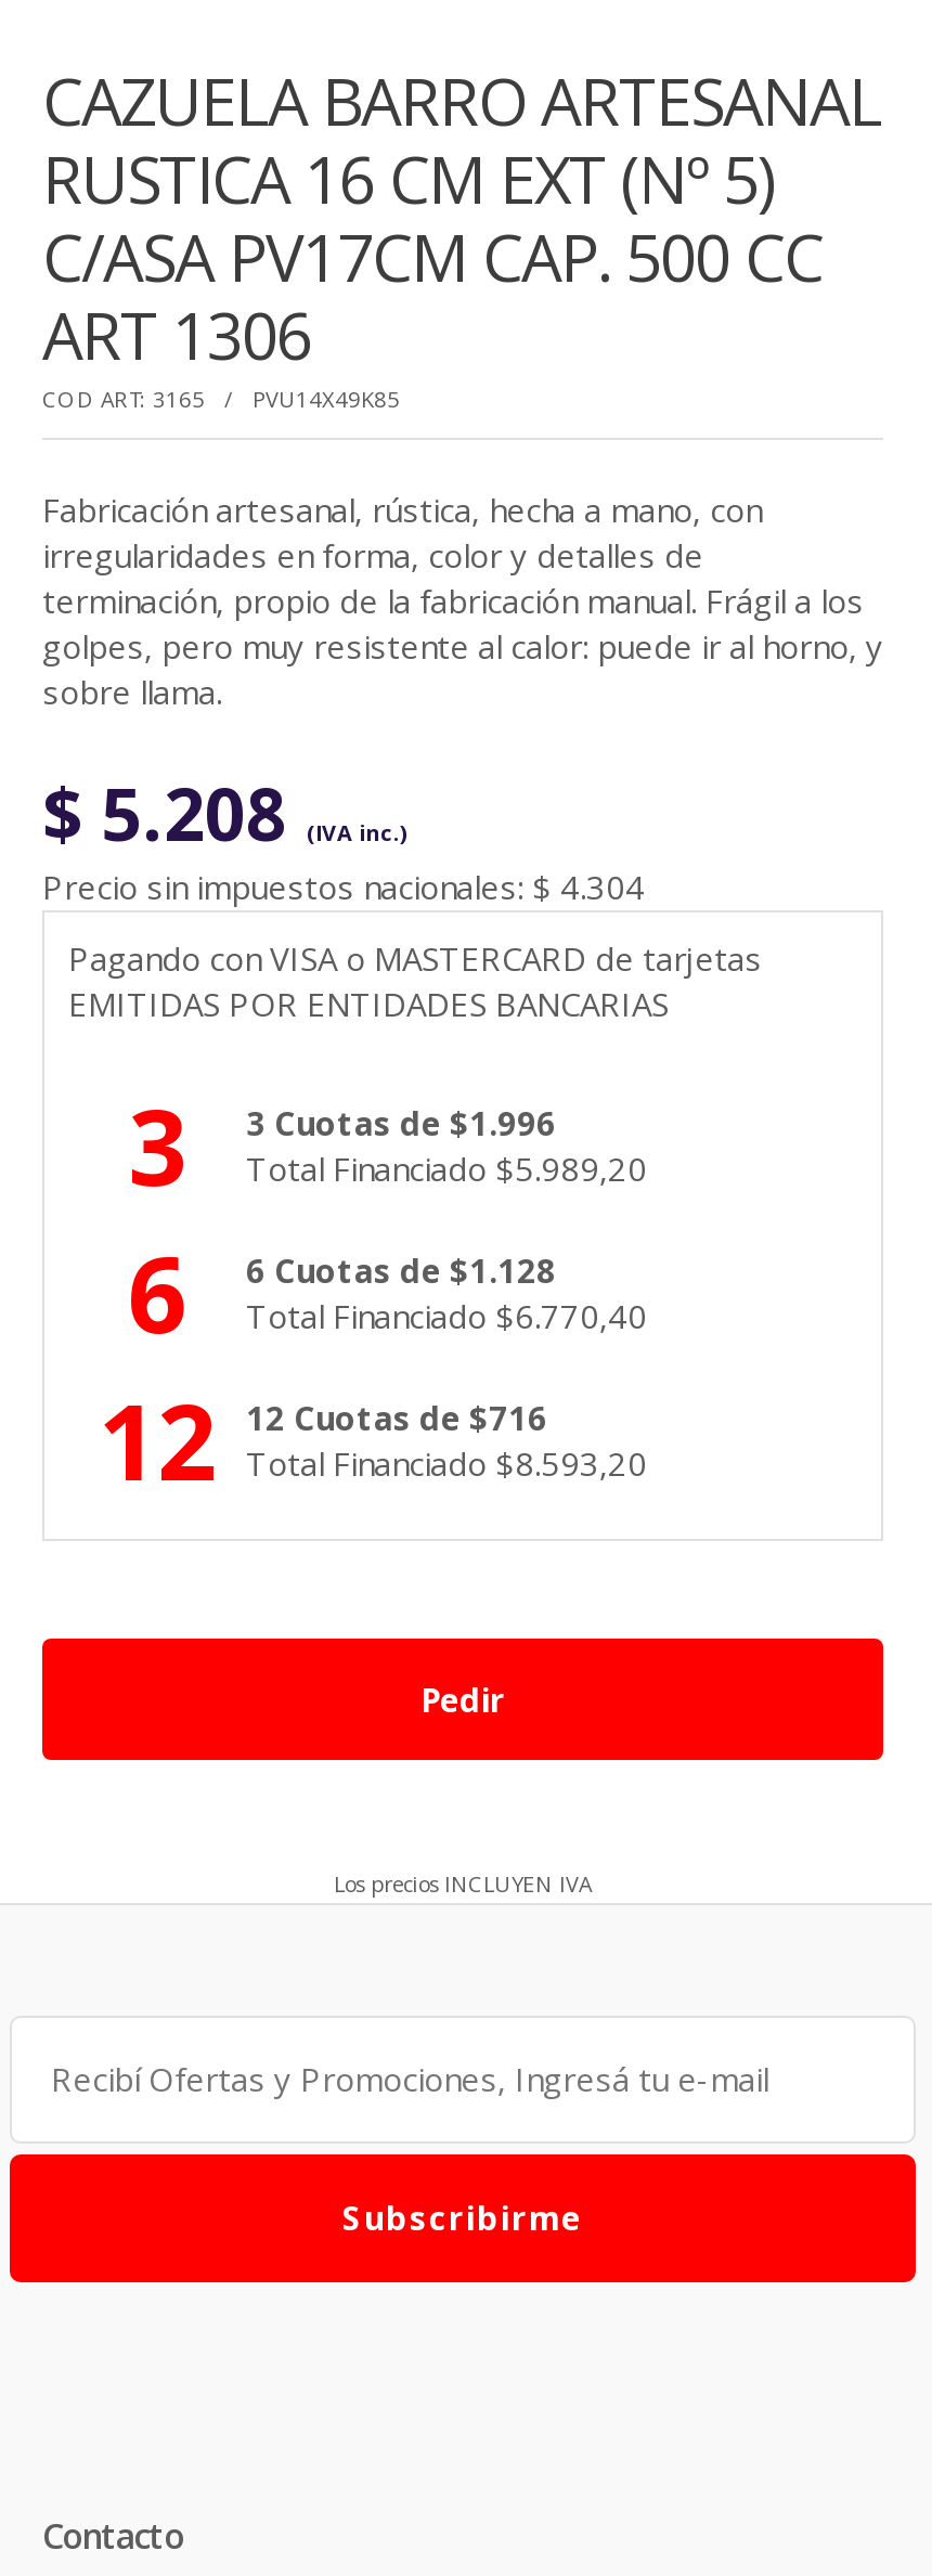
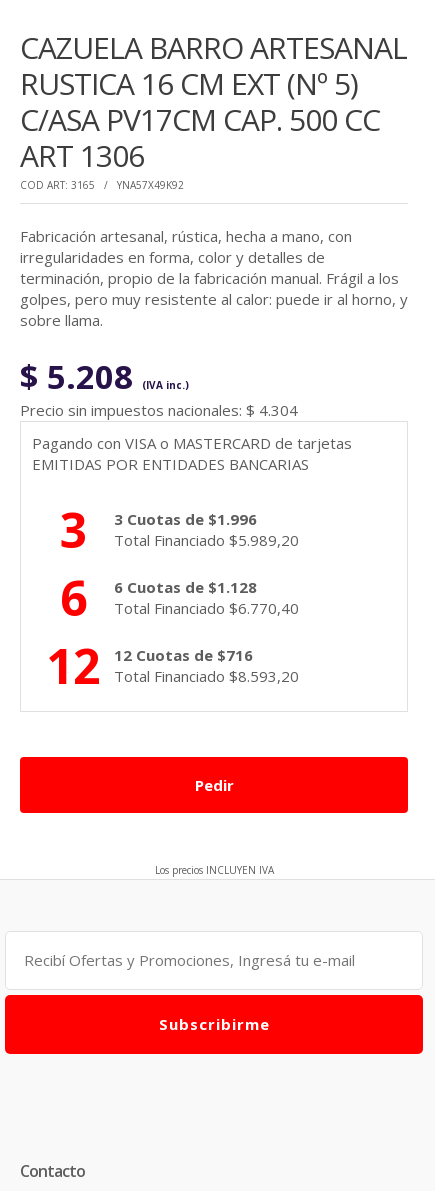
- COD ART: 3165 / PVU14X49K85
+ COD ART: 3165 / YNA57X49K92
